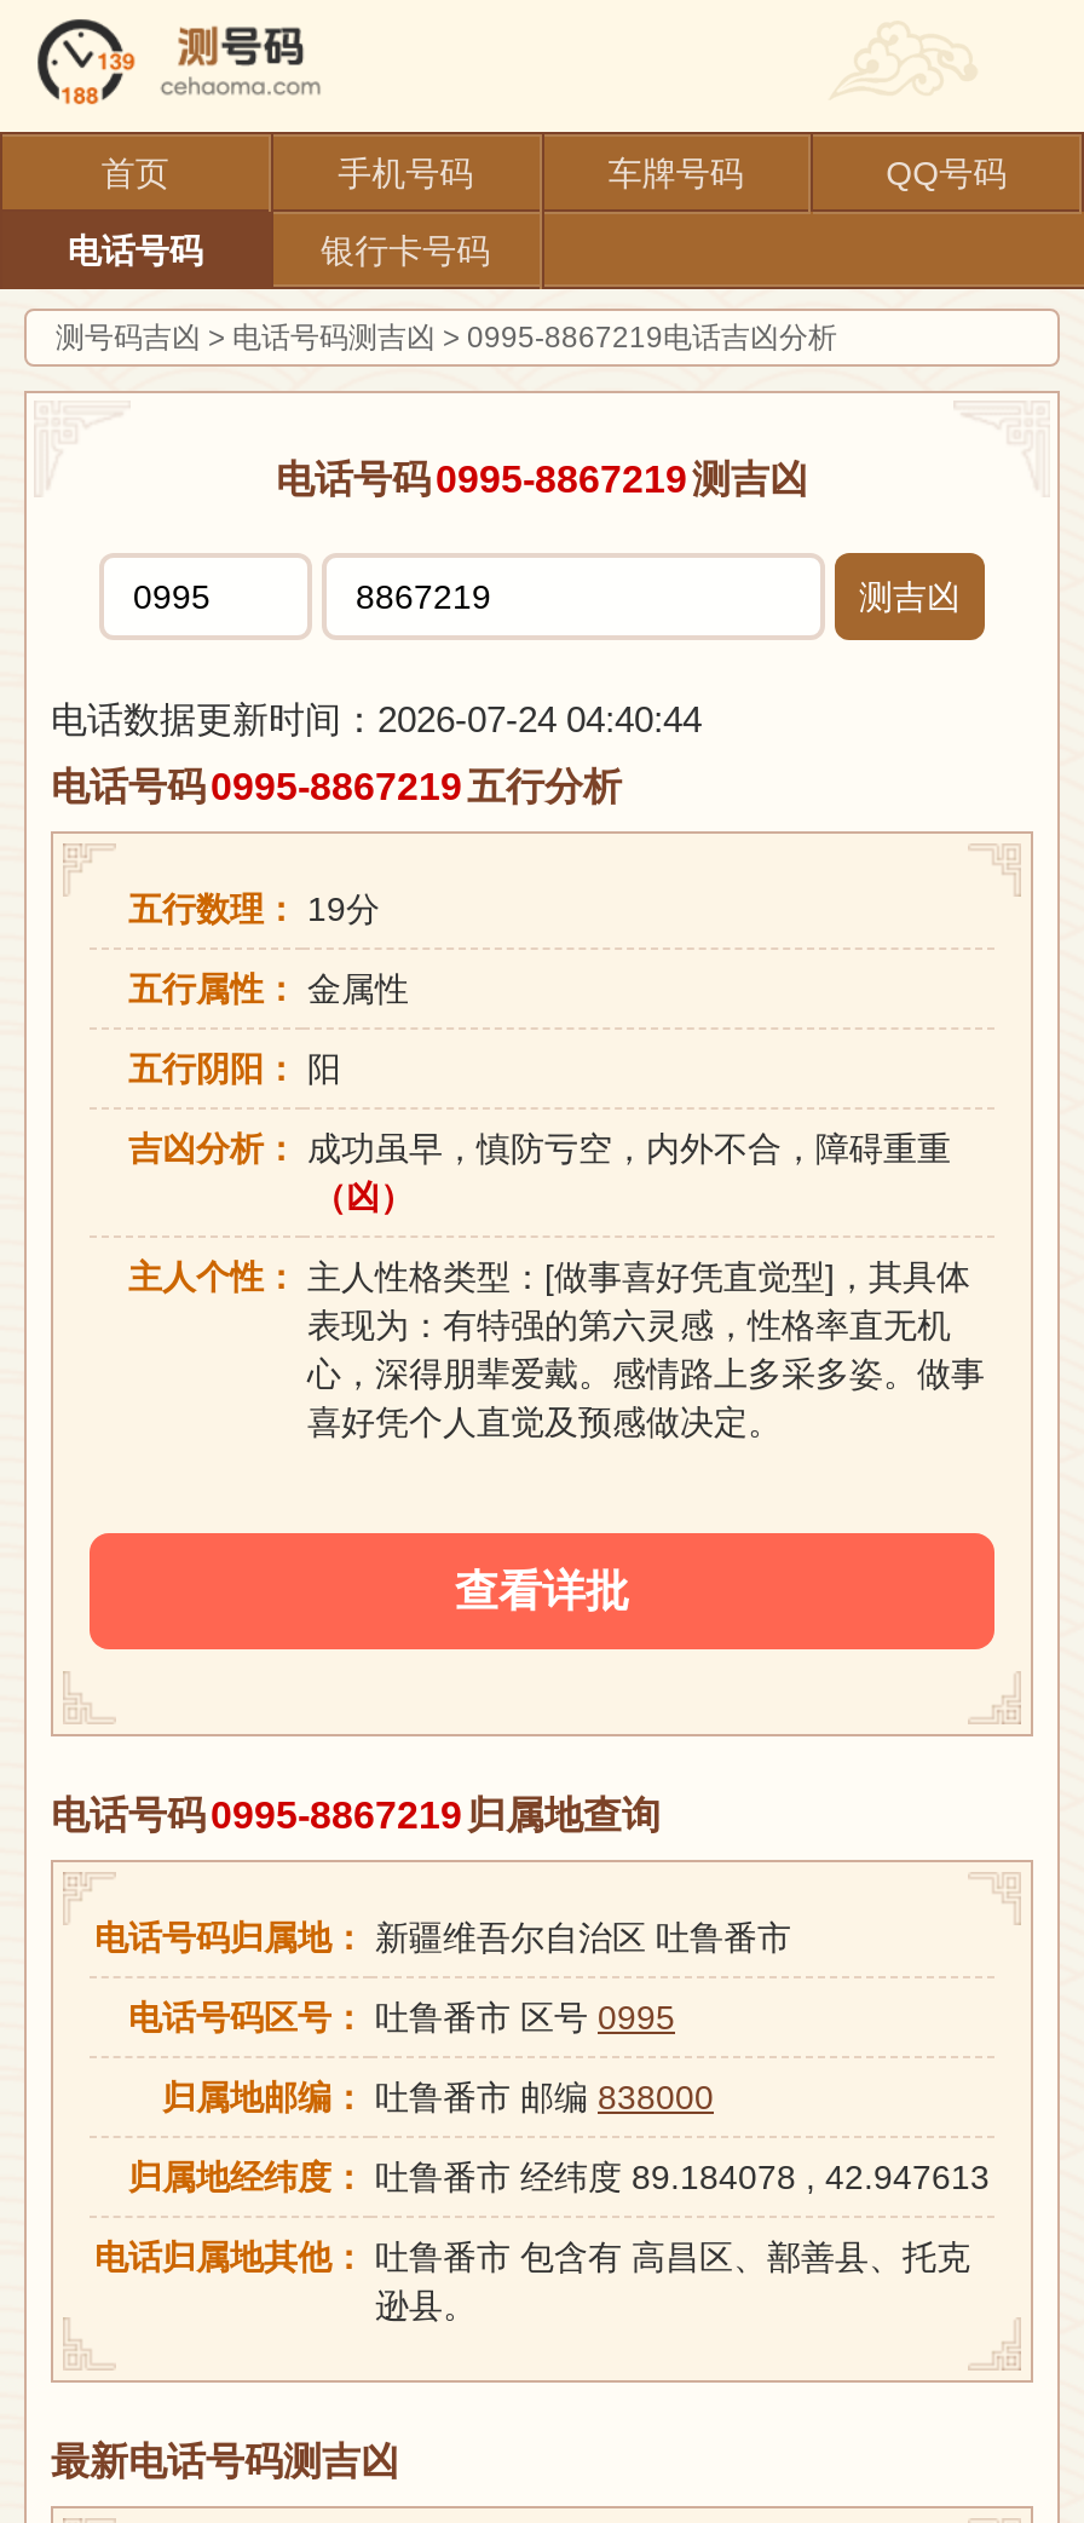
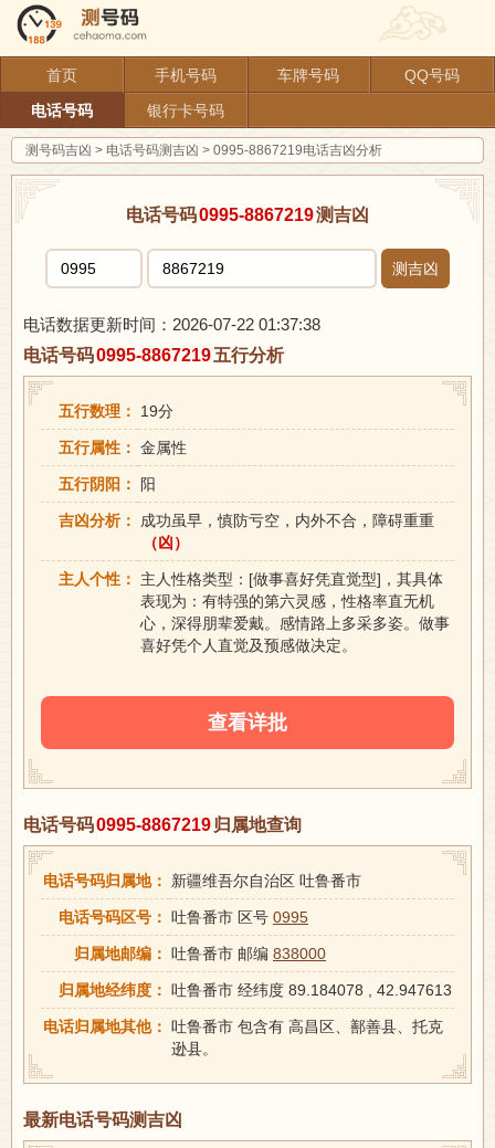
- 电话数据更新时间：2026-07-24 04:40:44
+ 电话数据更新时间：2026-07-22 01:37:38
